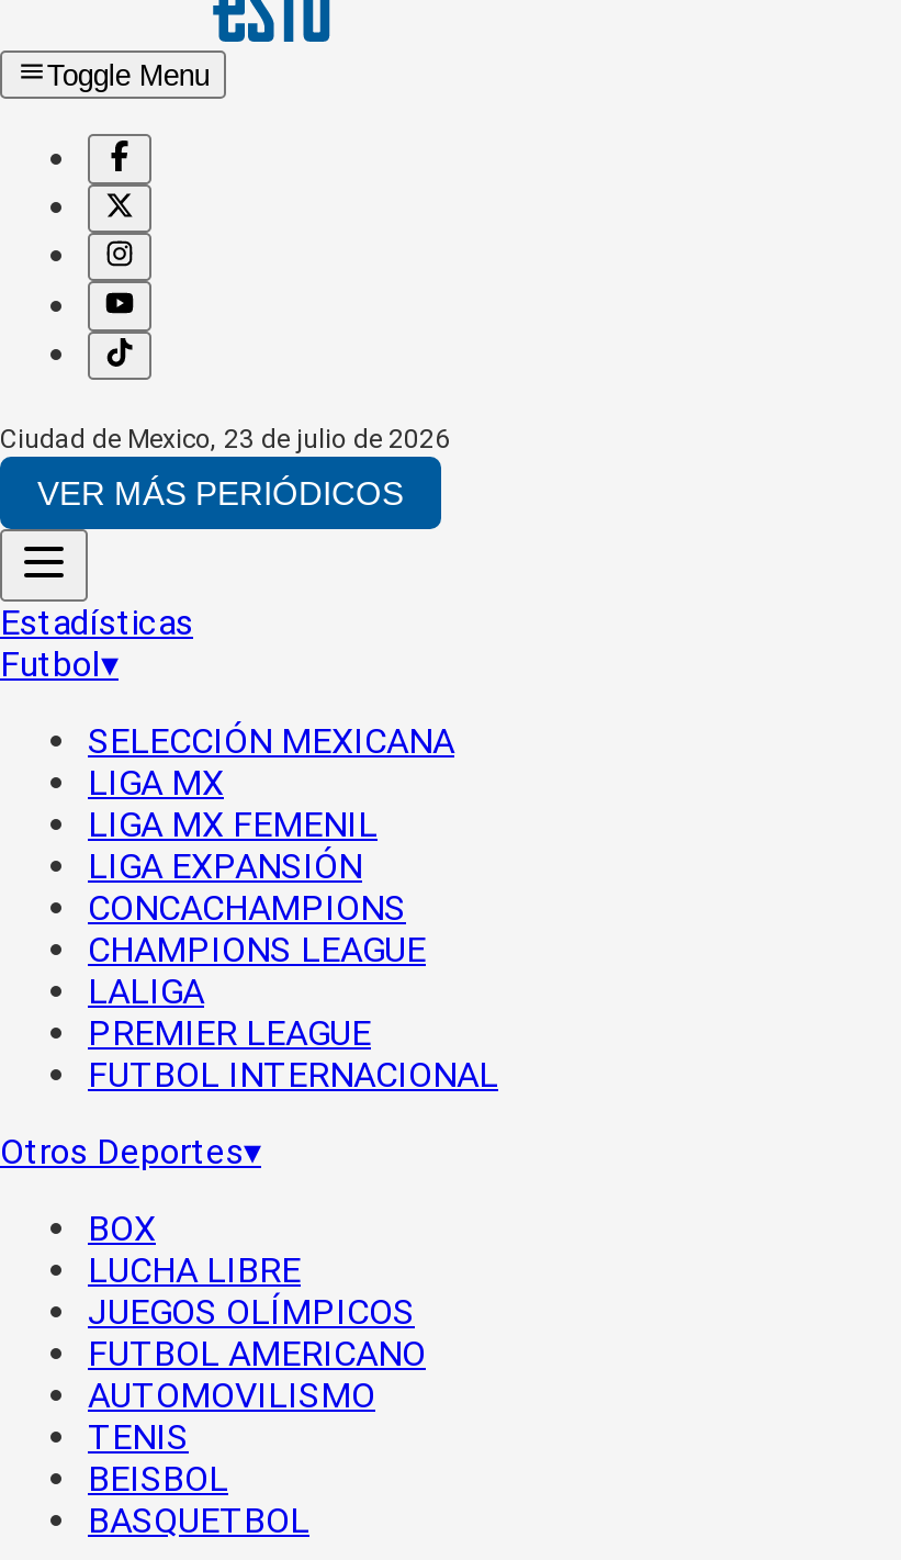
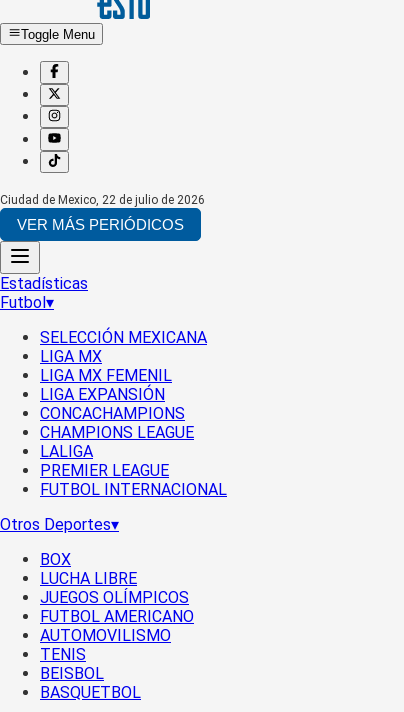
- Ciudad de Mexico, 23 de julio de 2026
+ Ciudad de Mexico, 22 de julio de 2026
